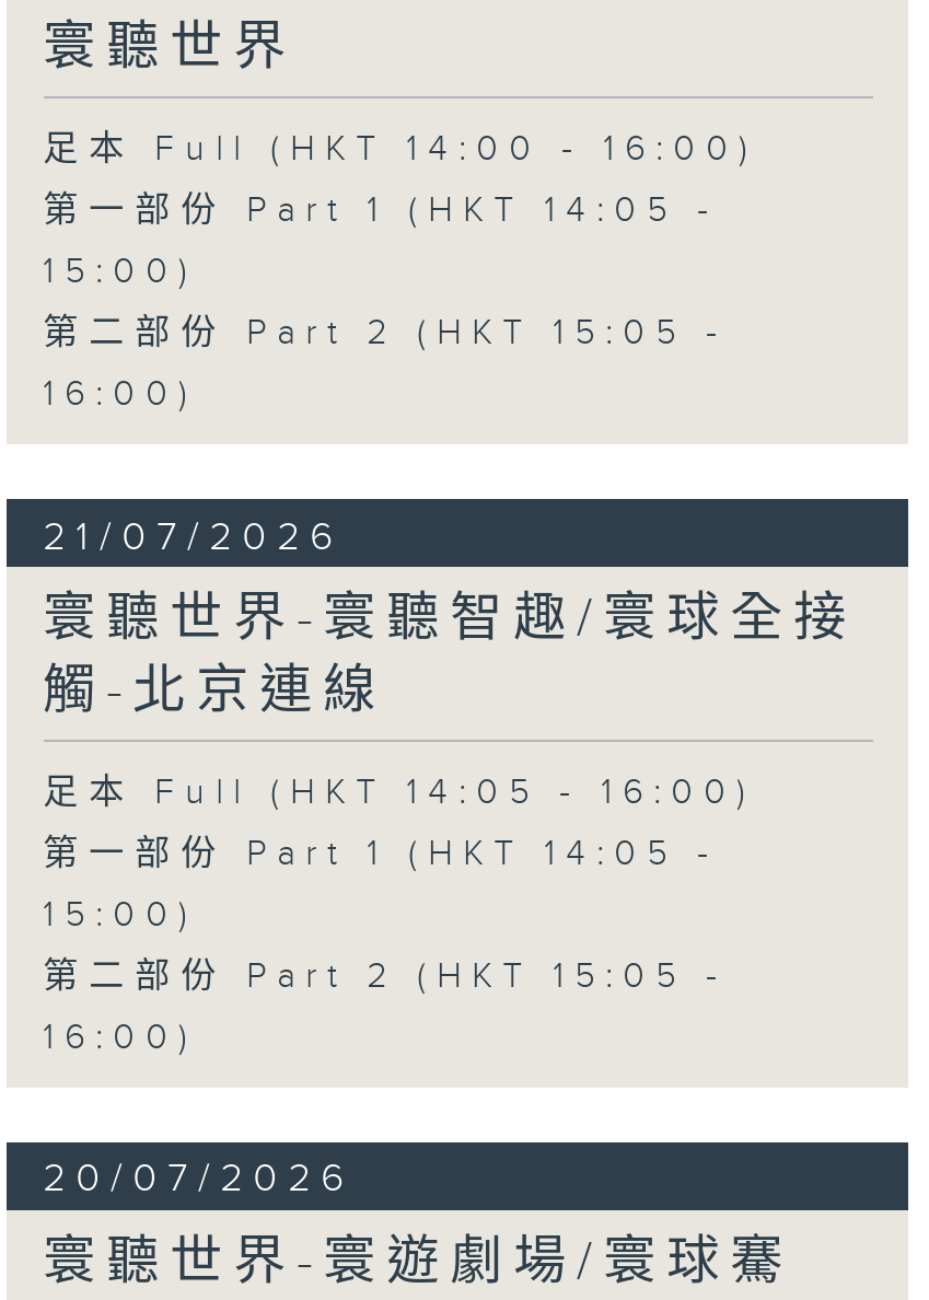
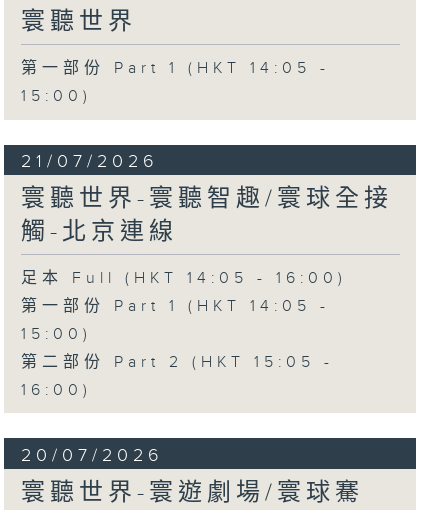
- 足本 Full (HKT 14:00 - 16:00)

- 第二部份 Part 2 (HKT 15:05 -
- 16:00)
